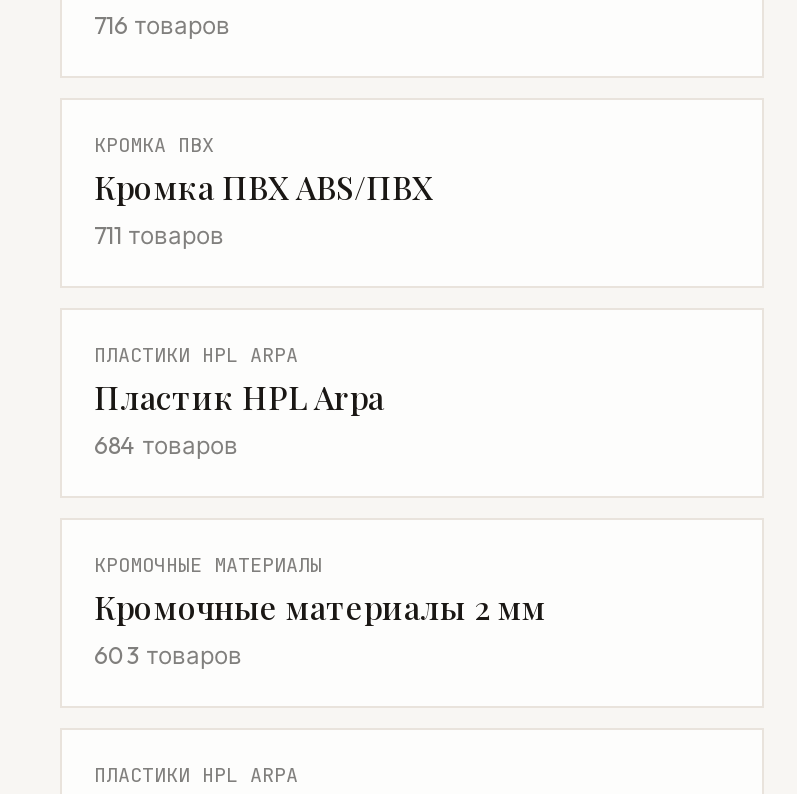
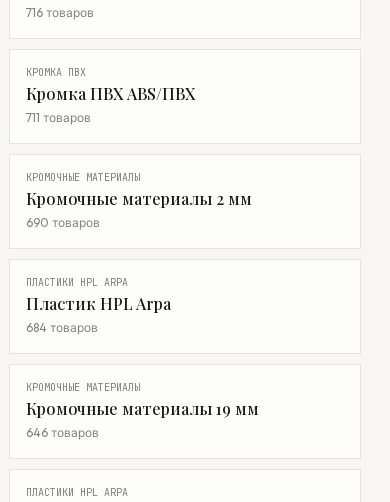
+ КРОМОЧНЫЕ МАТЕРИАЛЫ
+ 690 товаров

moved up: Кромочные материалы 2 мм

+ Кромочные материалы 19 мм

- 603 товаров
+ 646 товаров
